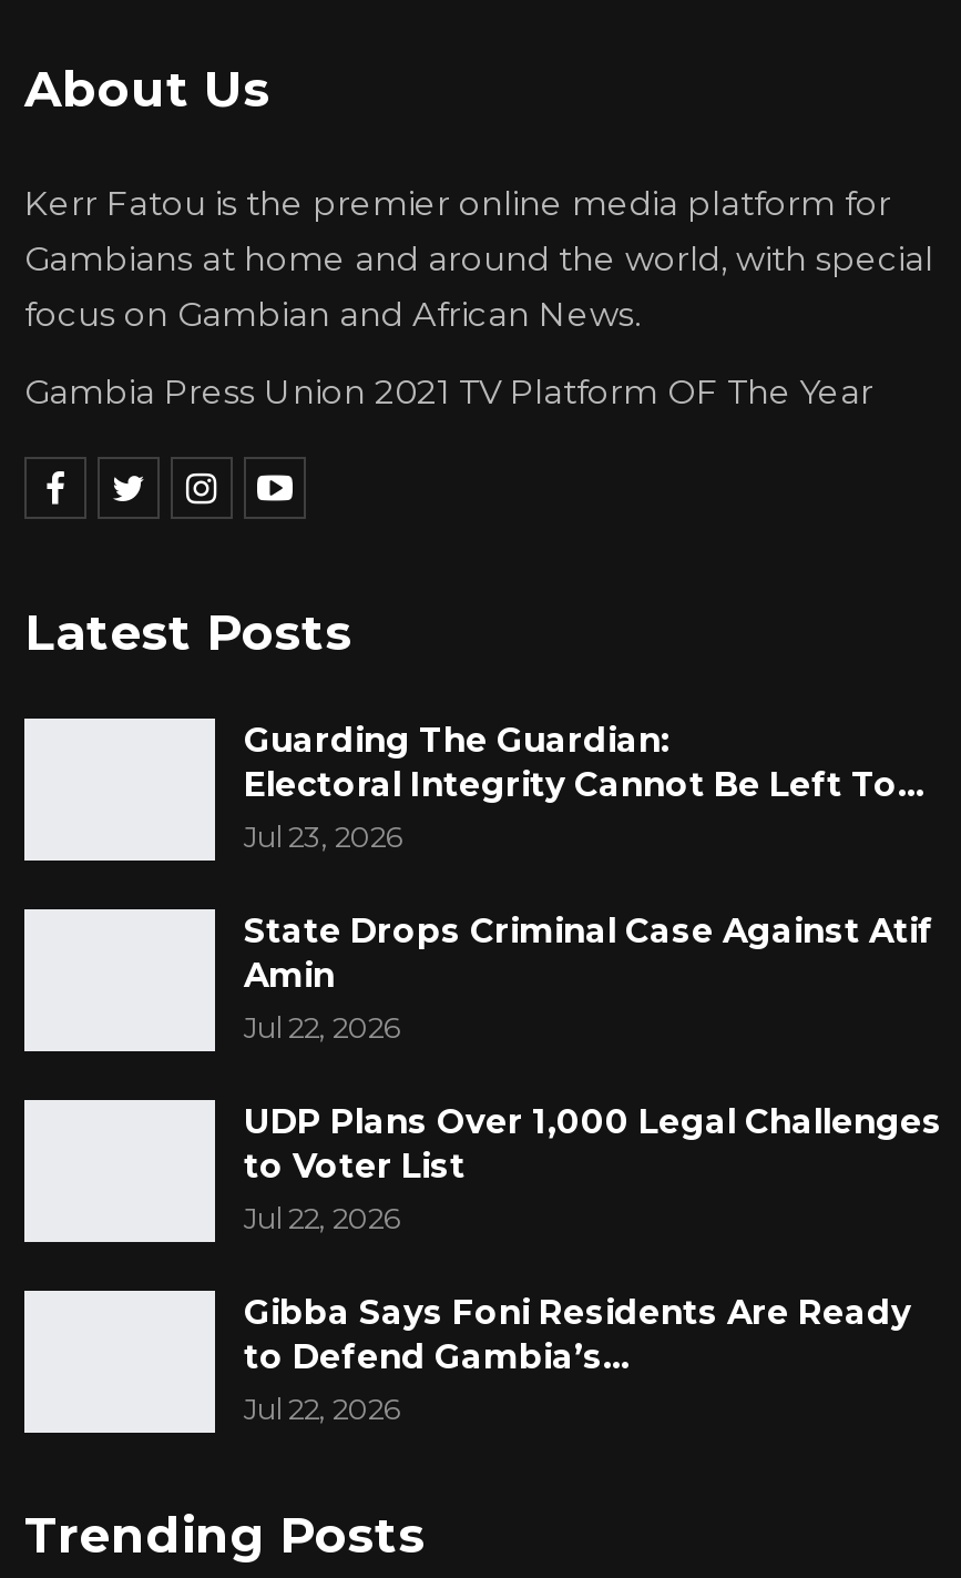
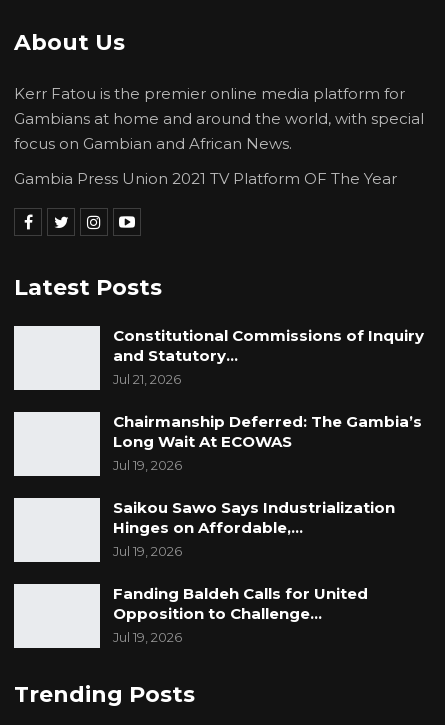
- Guarding The Guardian:
- Electoral Integrity Cannot Be Left To…
- Jul 23, 2026
+ Constitutional Commissions of Inquiry
+ and Statutory…
+ Jul 21, 2026

- State Drops Criminal Case Against Atif
- Amin
- Jul 22, 2026
+ Chairmanship Deferred: The Gambia’s
+ Long Wait At ECOWAS
+ Jul 19, 2026

- UDP Plans Over 1,000 Legal Challenges
- to Voter List
- Jul 22, 2026
+ Saikou Sawo Says Industrialization
+ Hinges on Affordable,…
+ Jul 19, 2026

- Gibba Says Foni Residents Are Ready
- to Defend Gambia’s…
- Jul 22, 2026
+ Fanding Baldeh Calls for United
+ Opposition to Challenge…
+ Jul 19, 2026
